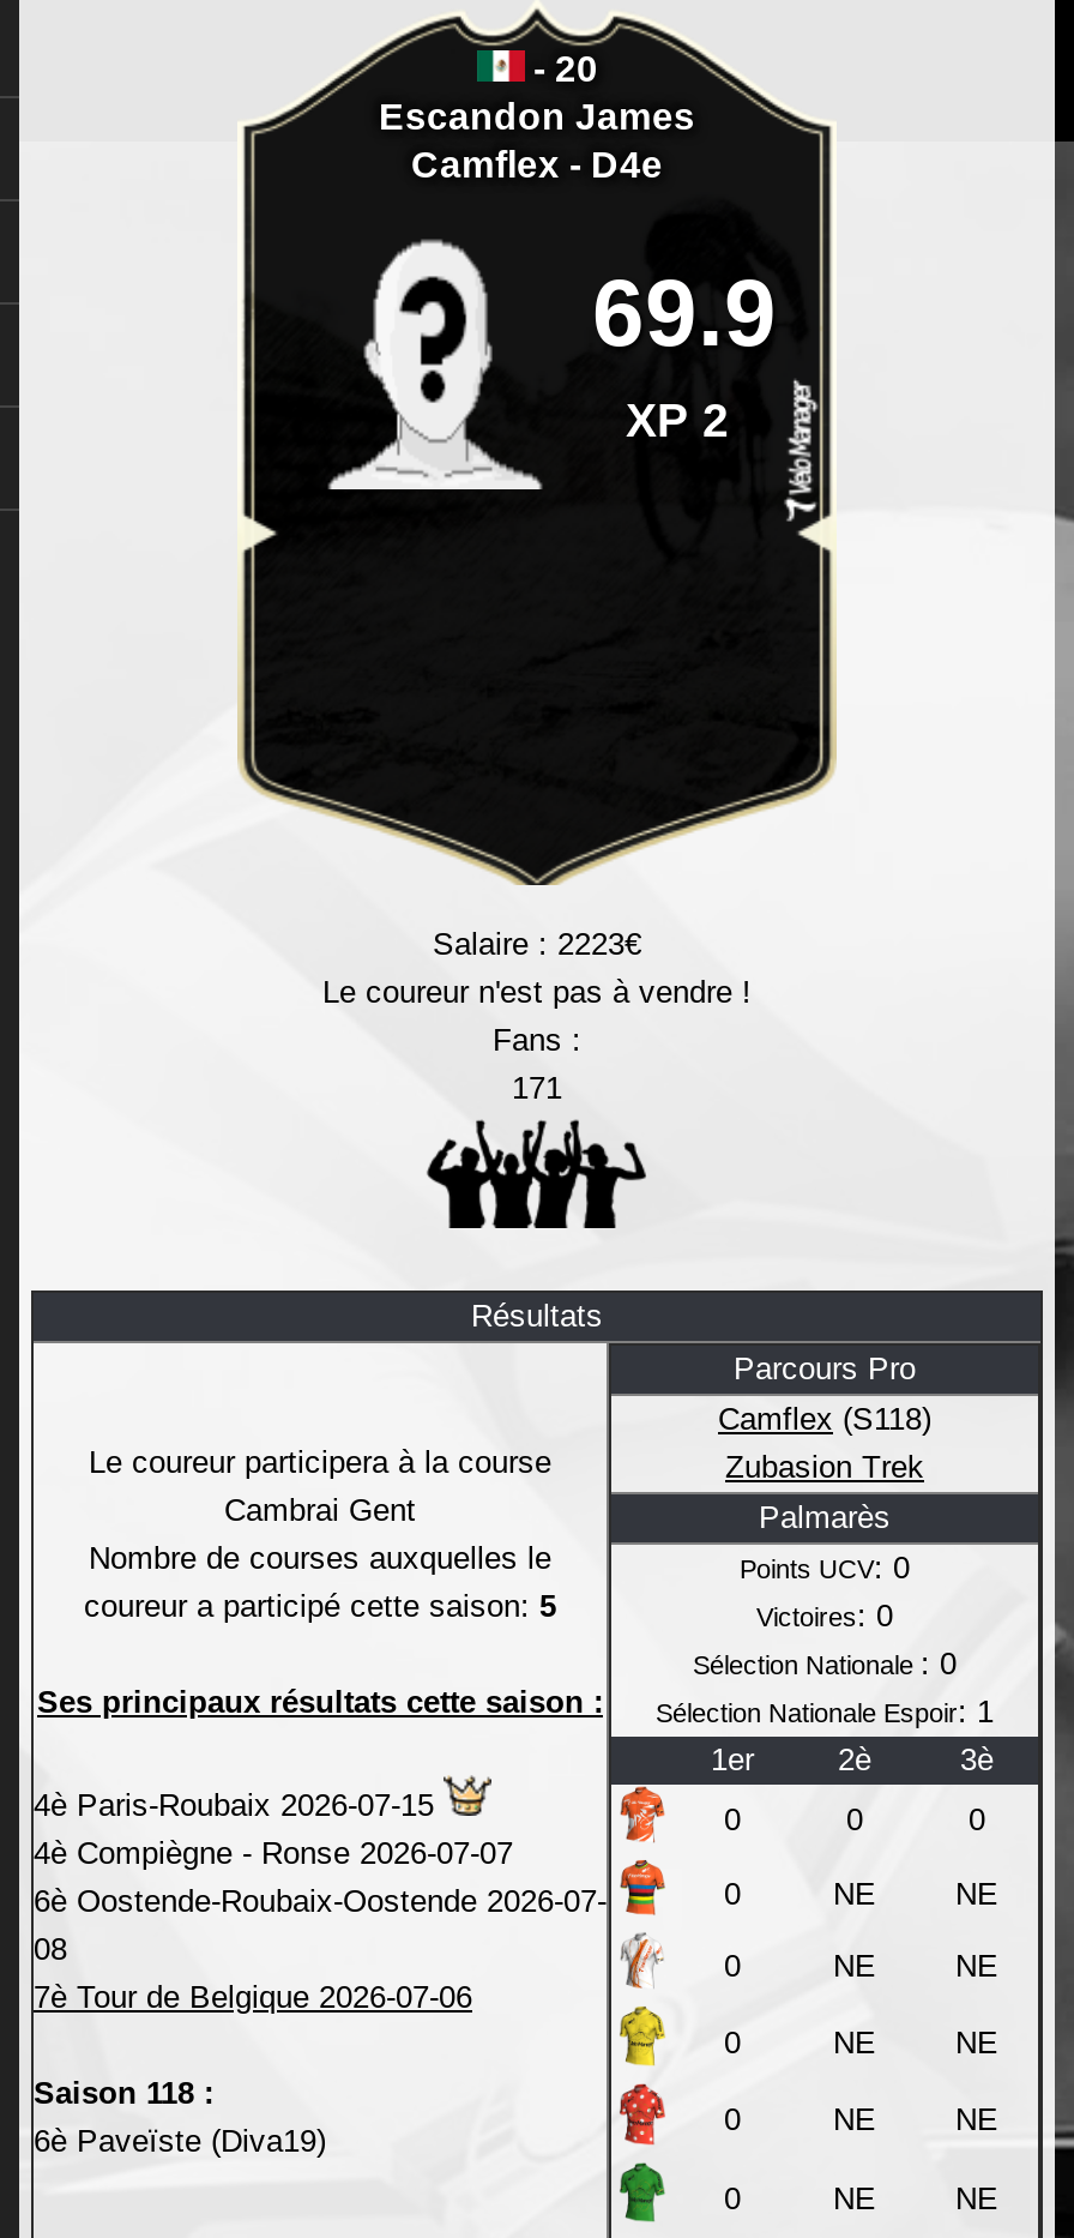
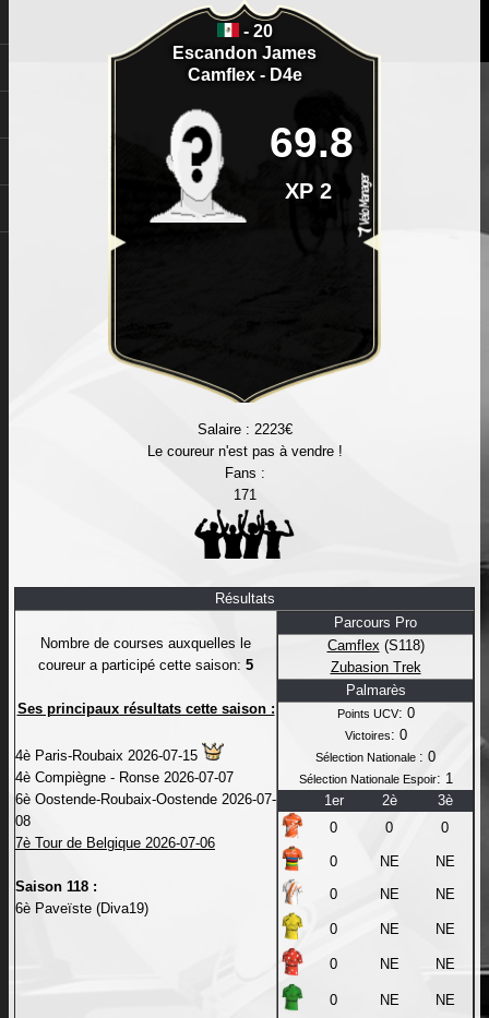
- 69.9
+ 69.8

- Le coureur participera à la course
- Cambrai Gent

moved up: Nombre de courses auxquelles le | coureur a participé cette saison: 5 | Ses principaux résultats cette saison : | 4è Paris-Roubaix 2026-07-15 | 4è Compiègne - Ronse 2026-07-07 | 08 | 7è Tour de Belgique 2026-07-06 | Saison 118 :
